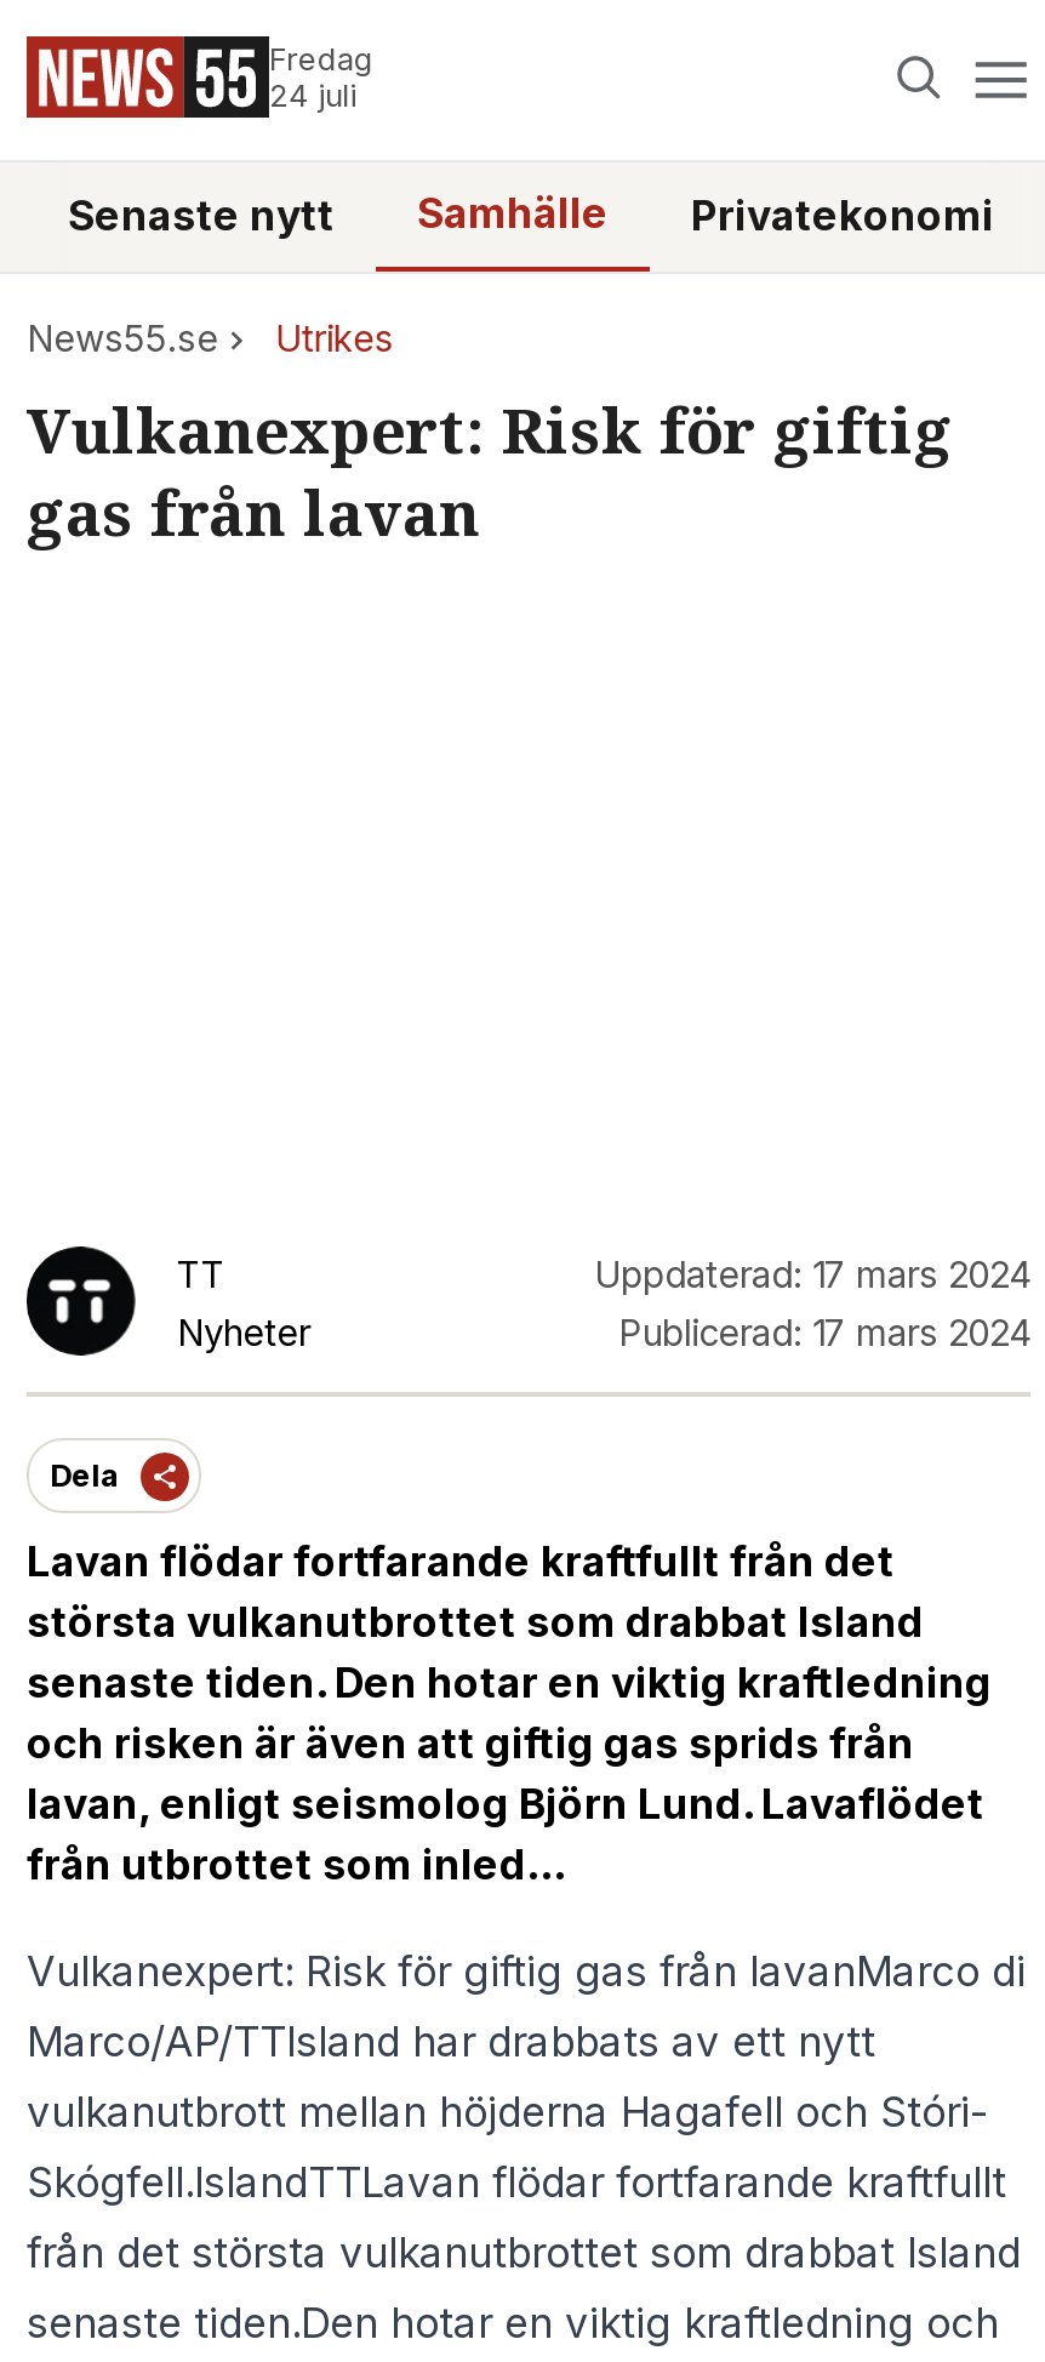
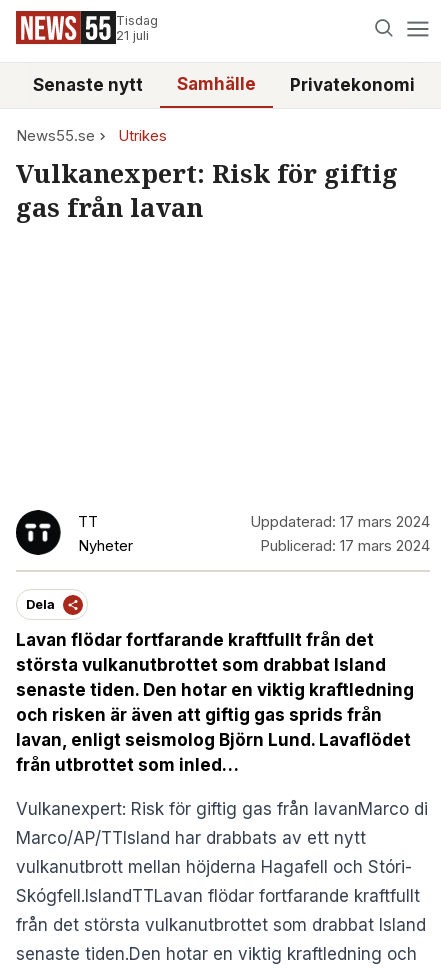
- Fredag
- 24 juli
+ Tisdag
+ 21 juli
